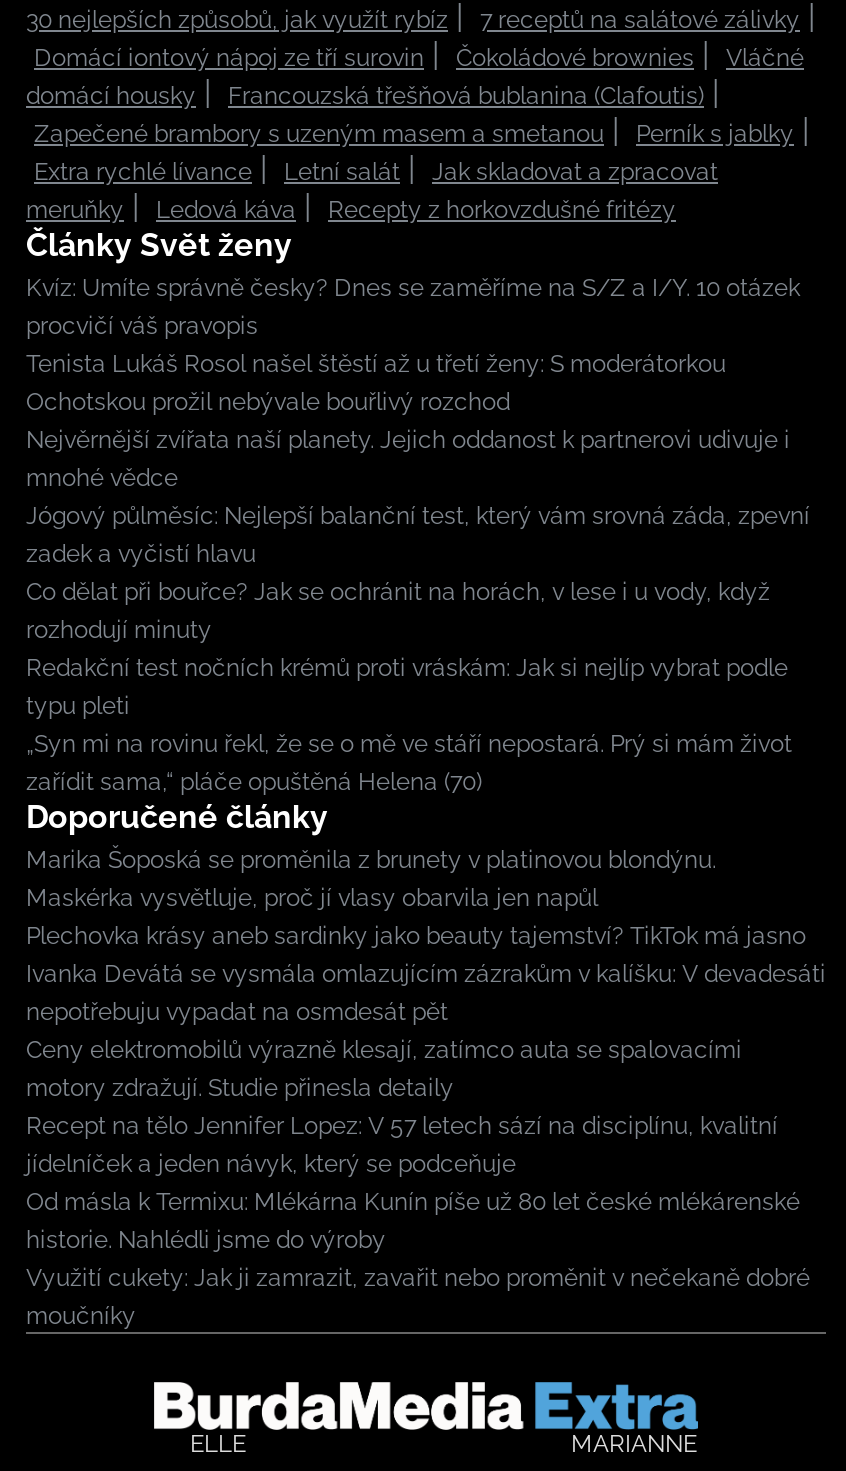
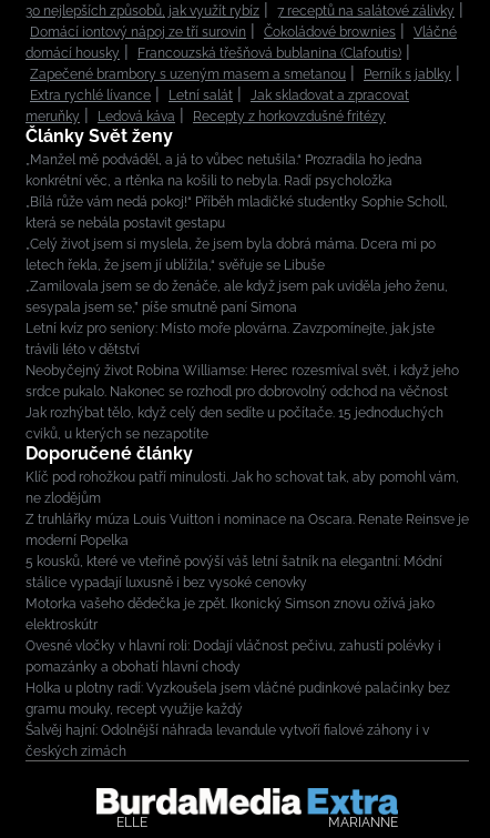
- Kvíz: Umíte správně česky? Dnes se zaměříme na S/Z a I/Y. 10 otázek
- procvičí váš pravopis
- Tenista Lukáš Rosol našel štěstí až u třetí ženy: S moderátorkou
- Ochotskou prožil nebývale bouřlivý rozchod
- Nejvěrnější zvířata naší planety. Jejich oddanost k partnerovi udivuje i
- mnohé vědce
- Jógový půlměsíc: Nejlepší balanční test, který vám srovná záda, zpevní
- zadek a vyčistí hlavu
- Co dělat při bouřce? Jak se ochránit na horách, v lese i u vody, když
- rozhodují minuty
- Redakční test nočních krémů proti vráskám: Jak si nejlíp vybrat podle
- typu pleti
- „Syn mi na rovinu řekl, že se o mě ve stáří nepostará. Prý si mám život
- zařídit sama,“ pláče opuštěná Helena (70)
+ „Manžel mě podváděl, a já to vůbec netušila.“ Prozradila ho jedna
+ konkrétní věc, a rtěnka na košili to nebyla. Radí psycholožka
+ „Bílá růže vám nedá pokoj!“ Příběh mladičké studentky Sophie Scholl,
+ která se nebála postavit gestapu
+ „Celý život jsem si myslela, že jsem byla dobrá máma. Dcera mi po
+ letech řekla, že jsem jí ublížila,“ svěřuje se Libuše
+ „Zamilovala jsem se do ženáče, ale když jsem pak uviděla jeho ženu,
+ sesypala jsem se,” píše smutně paní Simona
+ Letní kvíz pro seniory: Místo moře plovárna. Zavzpomínejte, jak jste
+ trávili léto v dětství
+ Neobyčejný život Robina Williamse: Herec rozesmíval svět, i když jeho
+ srdce pukalo. Nakonec se rozhodl pro dobrovolný odchod na věčnost
+ Jak rozhýbat tělo, když celý den sedíte u počítače. 15 jednoduchých
+ cviků, u kterých se nezapotíte

- Marika Šoposká se proměnila z brunety v platinovou blondýnu.
- Maskérka vysvětluje, proč jí vlasy obarvila jen napůl
- Plechovka krásy aneb sardinky jako beauty tajemství? TikTok má jasno
- Ivanka Devátá se vysmála omlazujícím zázrakům v kalíšku: V devadesáti
- nepotřebuju vypadat na osmdesát pět
- Ceny elektromobilů výrazně klesají, zatímco auta se spalovacími
- motory zdražují. Studie přinesla detaily
- Recept na tělo Jennifer Lopez: V 57 letech sází na disciplínu, kvalitní
- jídelníček a jeden návyk, který se podceňuje
- Od másla k Termixu: Mlékárna Kunín píše už 80 let české mlékárenské
- historie. Nahlédli jsme do výroby
- Využití cukety: Jak ji zamrazit, zavařit nebo proměnit v nečekaně dobré
- moučníky
+ Klíč pod rohožkou patří minulosti. Jak ho schovat tak, aby pomohl vám,
+ ne zlodějům
+ Z truhlářky múza Louis Vuitton i nominace na Oscara. Renate Reinsve je
+ moderní Popelka
+ 5 kousků, které ve vteřině povýší váš letní šatník na elegantní: Módní
+ stálice vypadají luxusně i bez vysoké cenovky
+ Motorka vašeho dědečka je zpět. Ikonický Simson znovu ožívá jako
+ elektroskútr
+ Ovesné vločky v hlavní roli: Dodají vláčnost pečivu, zahustí polévky i
+ pomazánky a obohatí hlavní chody
+ Holka u plotny radí: Vyzkoušela jsem vláčné pudinkové palačinky bez
+ gramu mouky, recept využije každý
+ Šalvěj hajní: Odolnější náhrada levandule vytvoří fialové záhony i v
+ českých zimách
